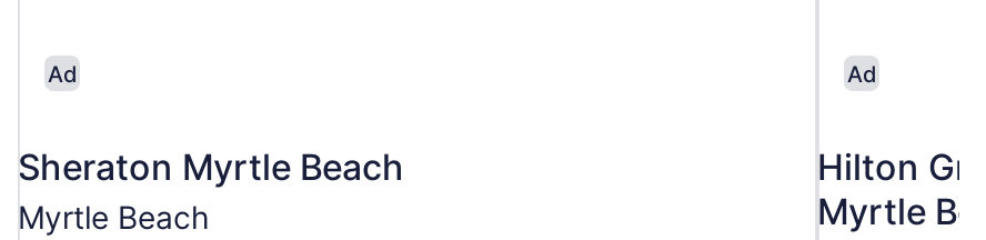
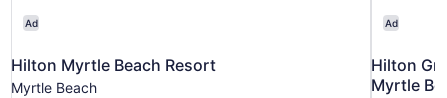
- Sheraton Myrtle Beach
+ Hilton Myrtle Beach Resort
